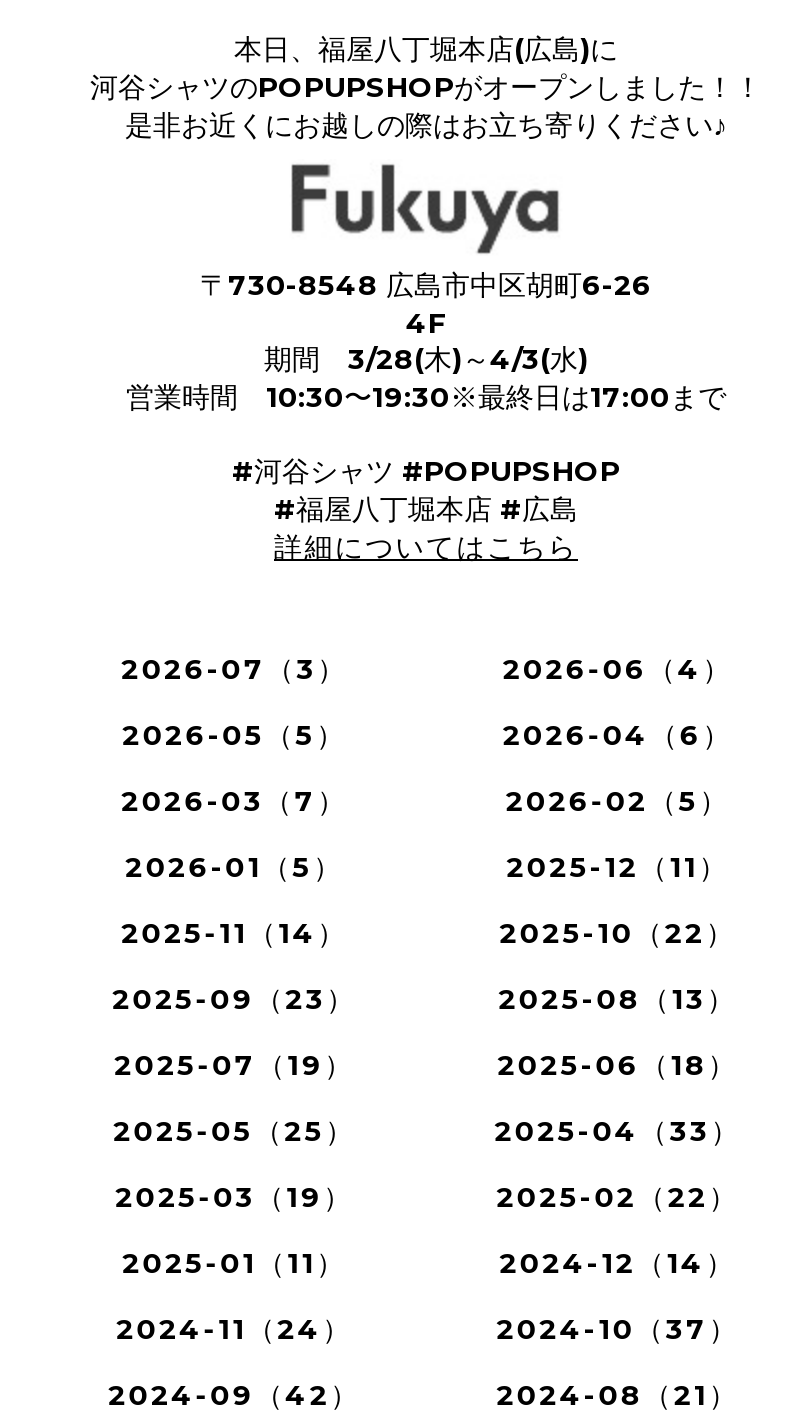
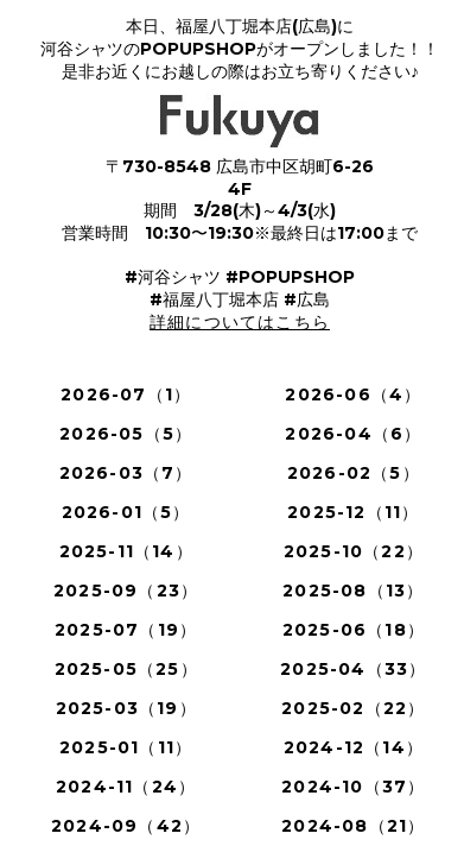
- 2026-07（3）
+ 2026-07（1）
